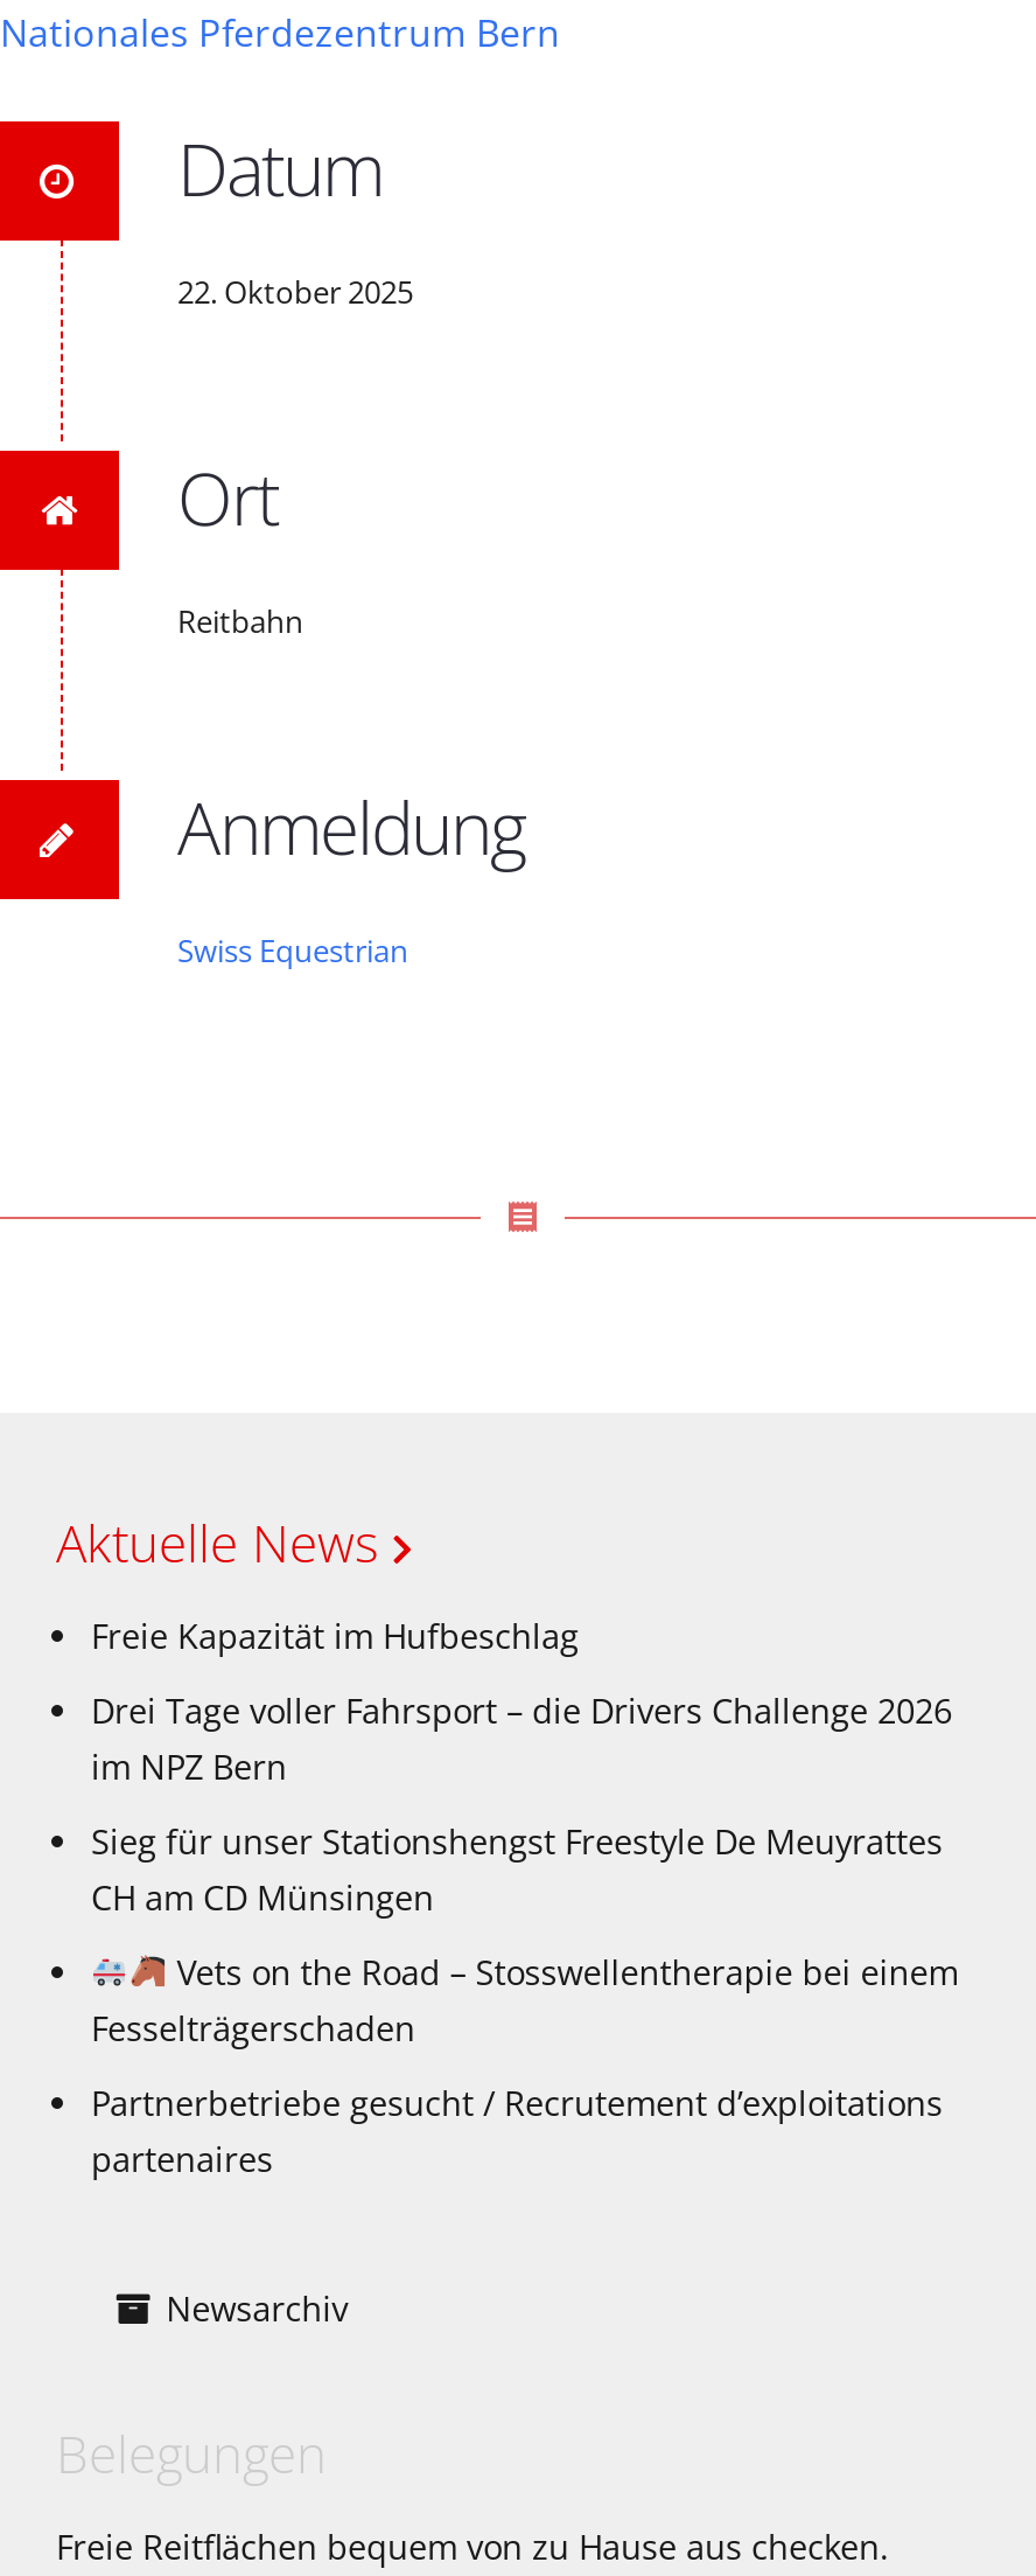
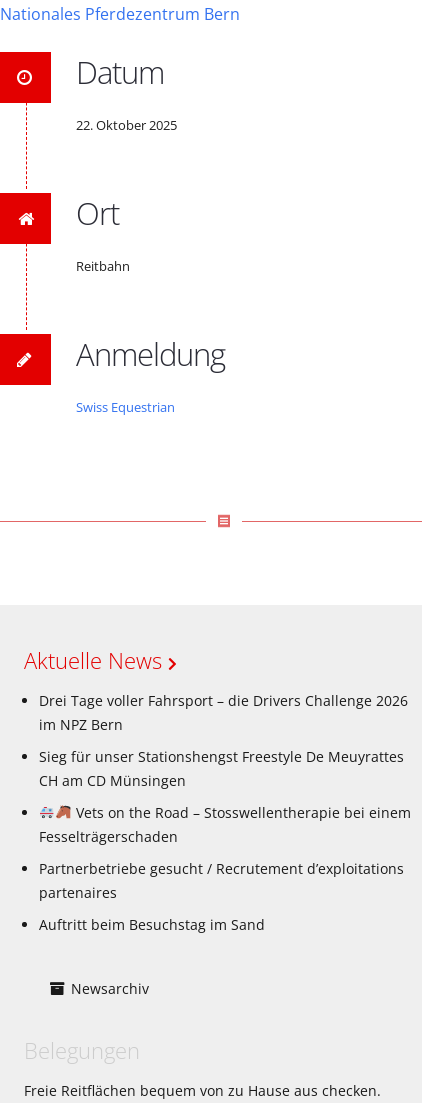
- Freie Kapazität im Hufbeschlag

moved up: Drei Tage voller Fahrsport – die Drivers Challenge 2026 | im NPZ Bern | Sieg für unser Stationshengst Freestyle De Meuyrattes | CH am CD Münsingen | Vets on the Road – Stosswellentherapie bei einem | Fesselträgerschaden | Partnerbetriebe gesucht / Recrutement d’exploitations | partenaires

+ Auftritt beim Besuchstag im Sand
